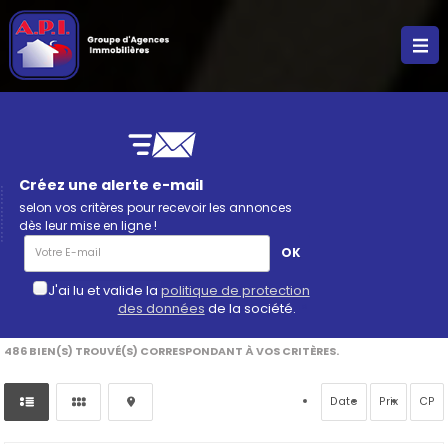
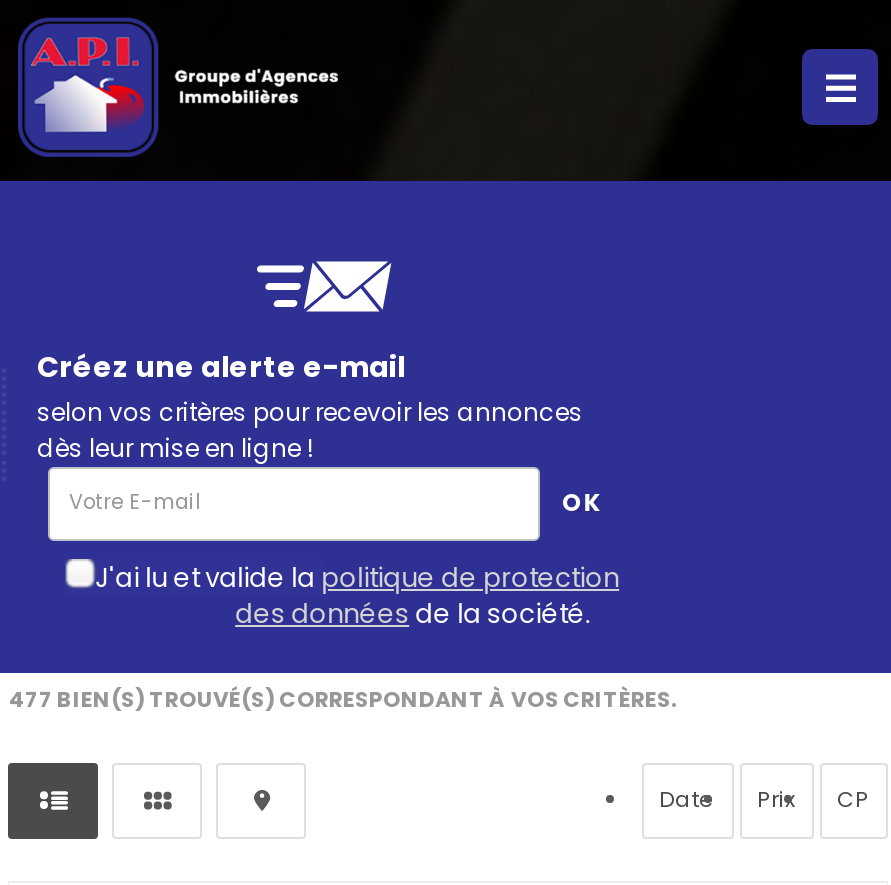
- 486 BIEN(S) TROUVÉ(S) CORRESPONDANT À VOS CRITÈRES.
+ 477 BIEN(S) TROUVÉ(S) CORRESPONDANT À VOS CRITÈRES.
